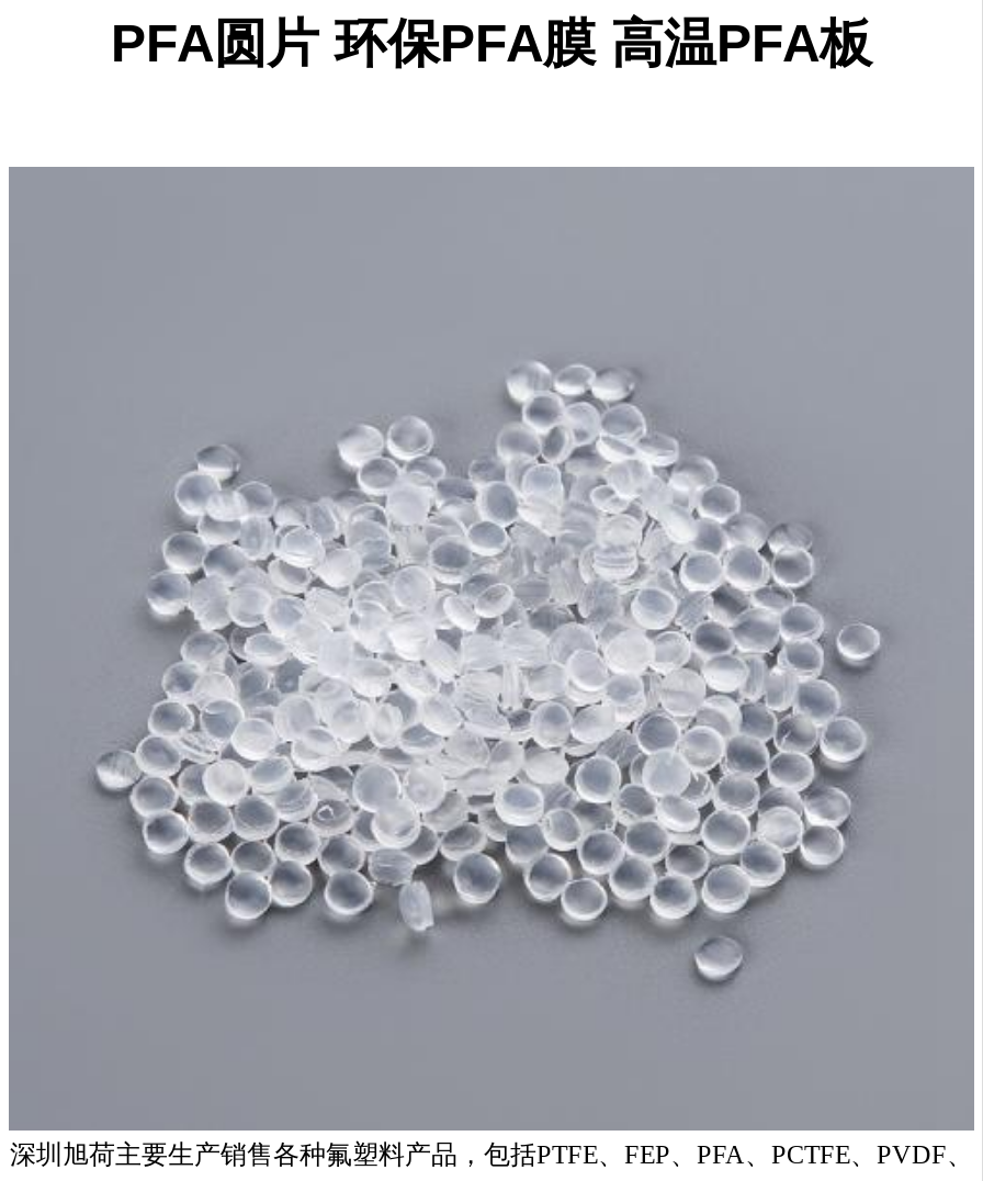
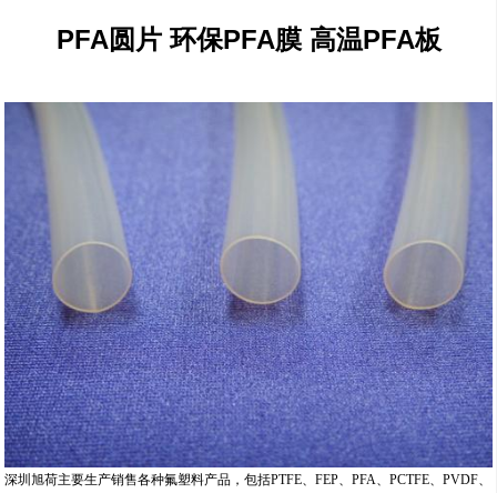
- [image]
+ [image]
